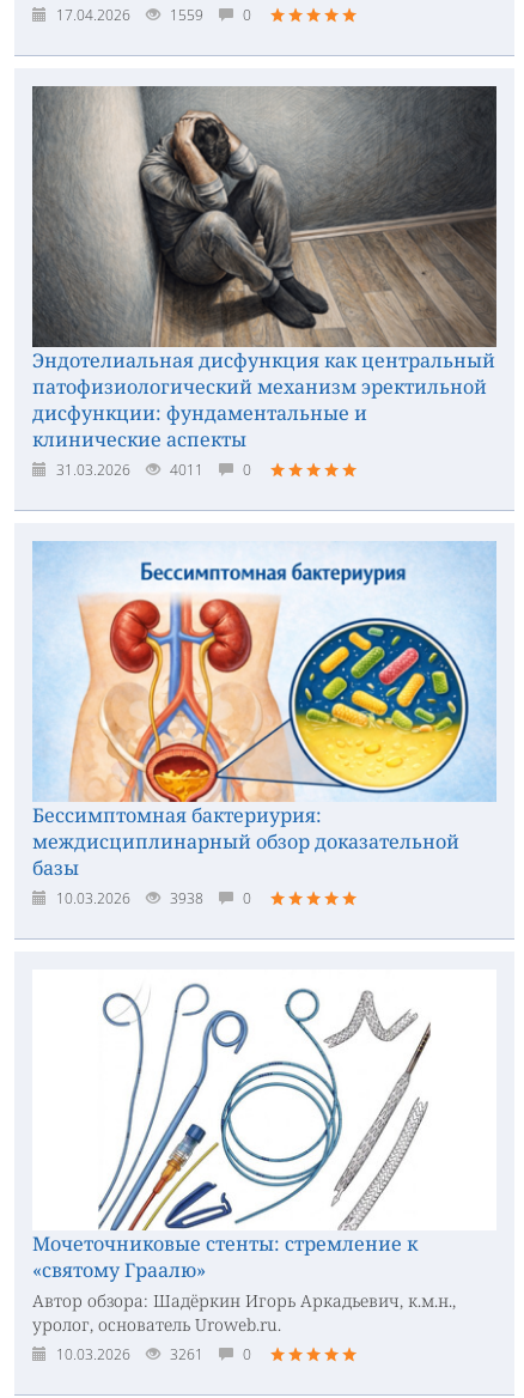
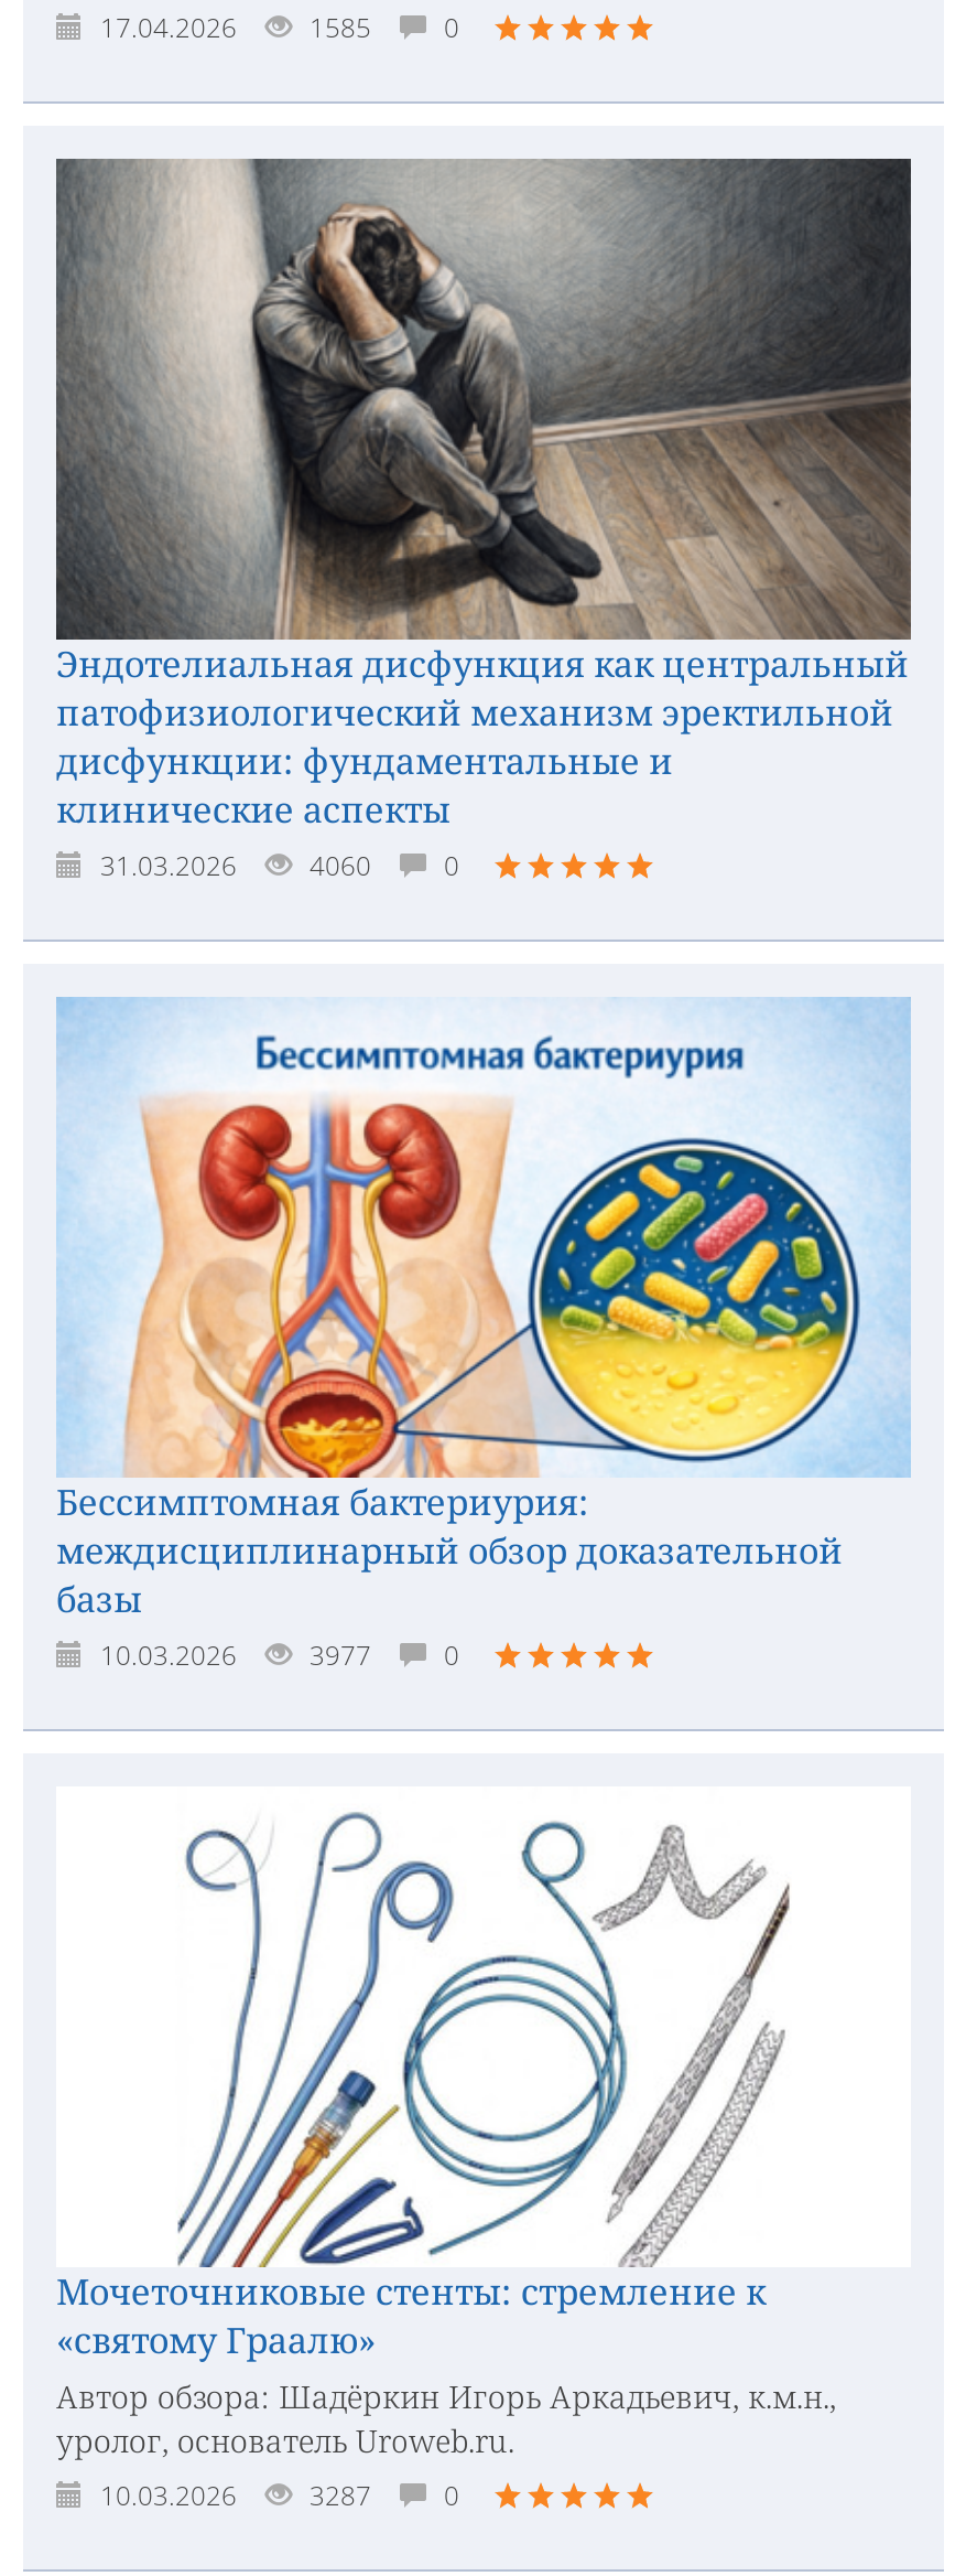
- 17.04.2026 1559 0
+ 17.04.2026 1585 0

- 31.03.2026 4011 0
+ 31.03.2026 4060 0

- 10.03.2026 3938 0
+ 10.03.2026 3977 0

- 10.03.2026 3261 0
+ 10.03.2026 3287 0
